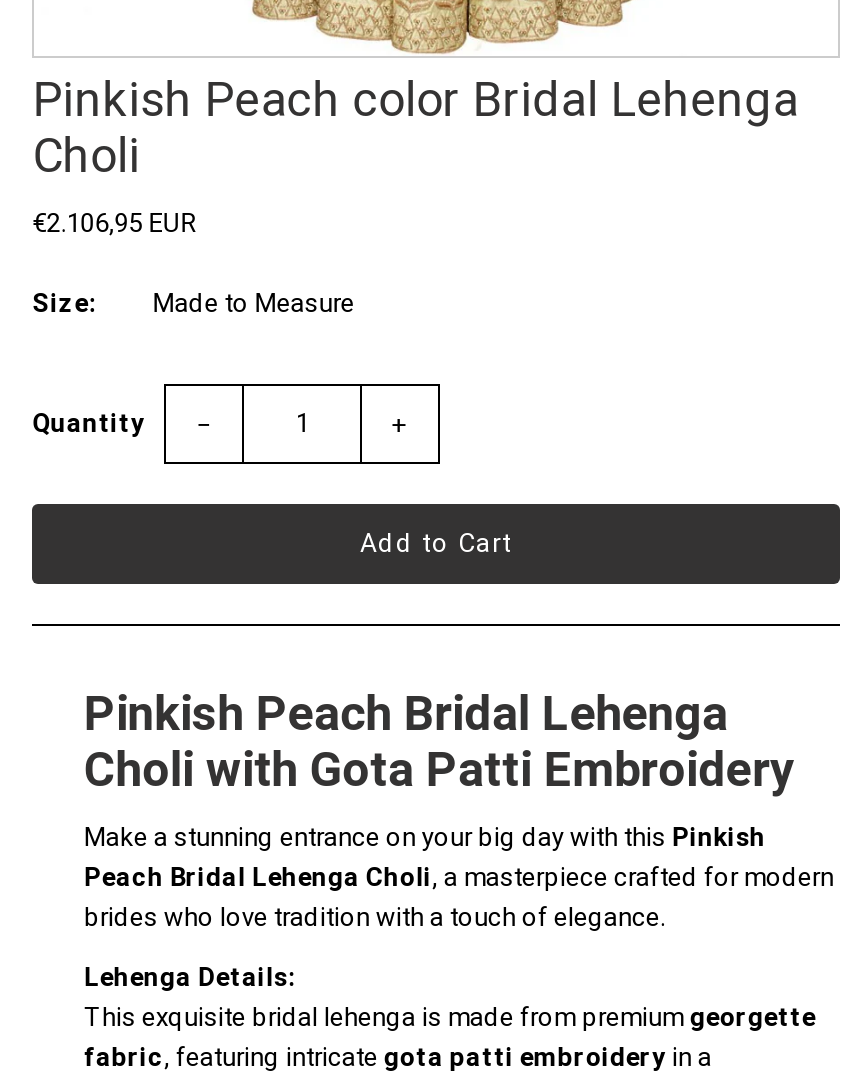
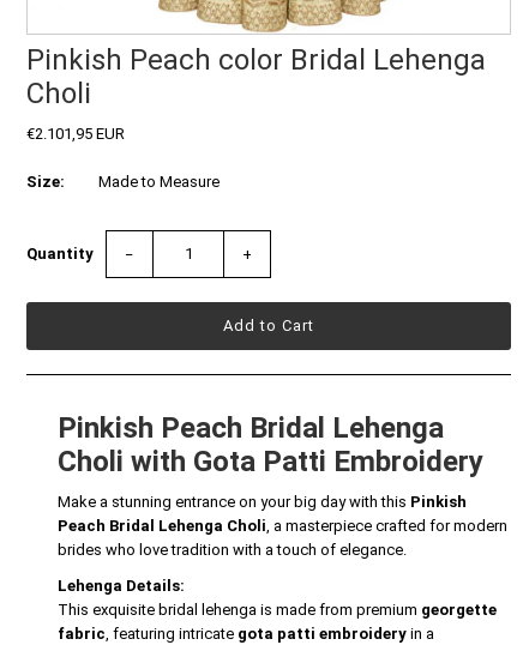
- €2.106,95 EUR
+ €2.101,95 EUR
